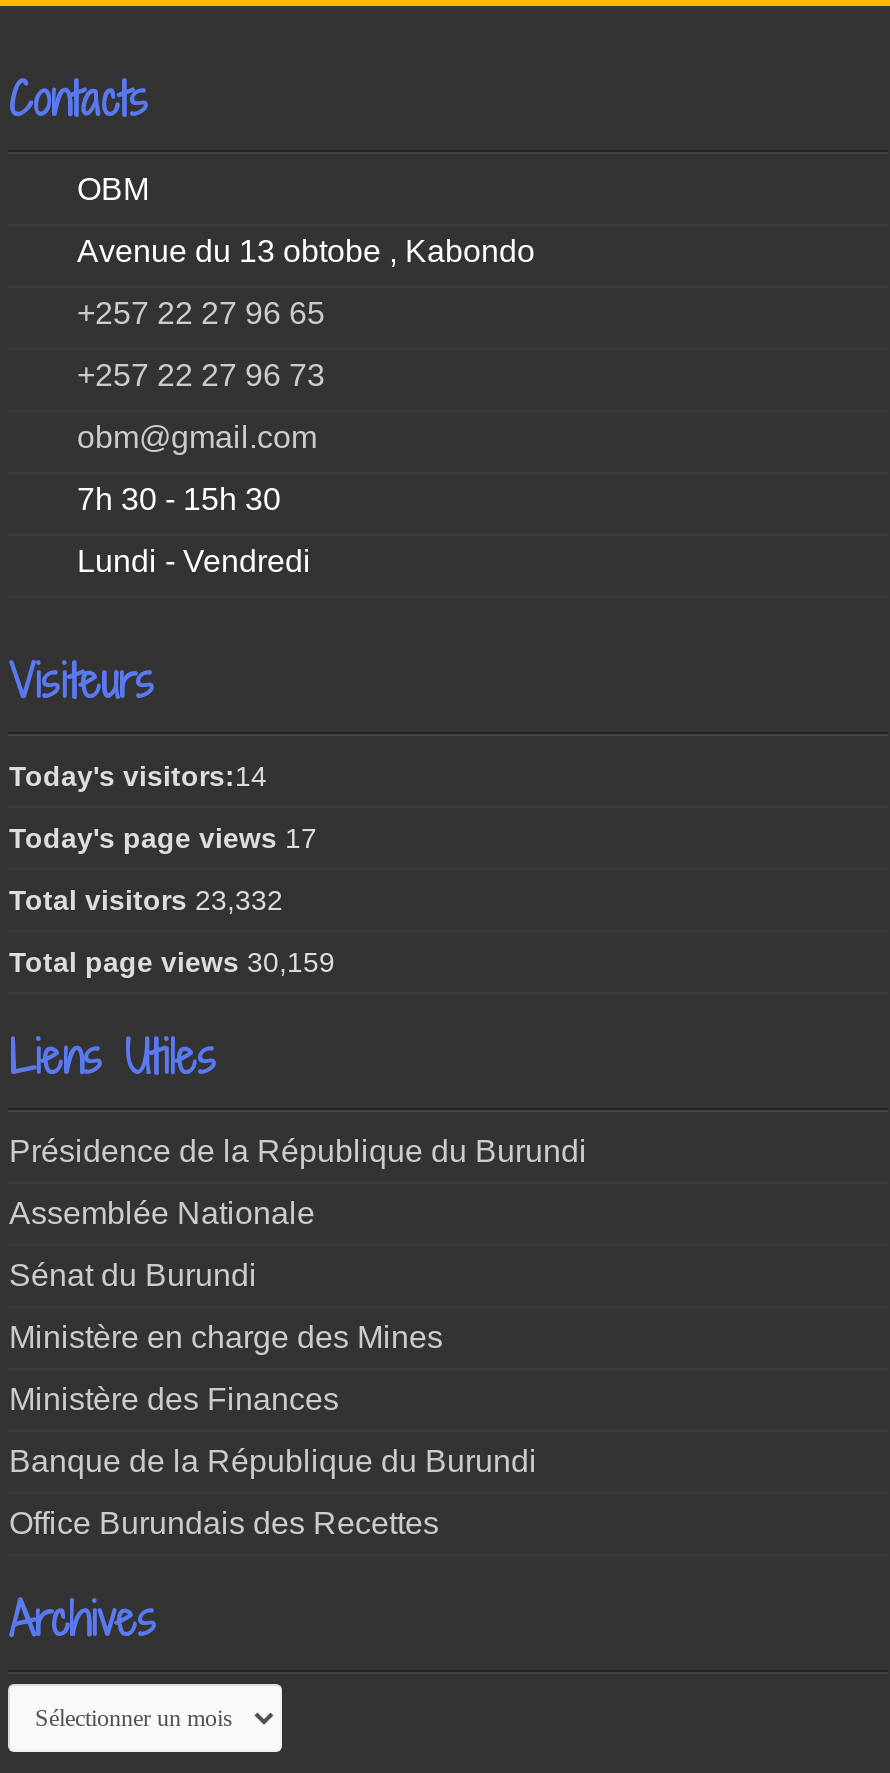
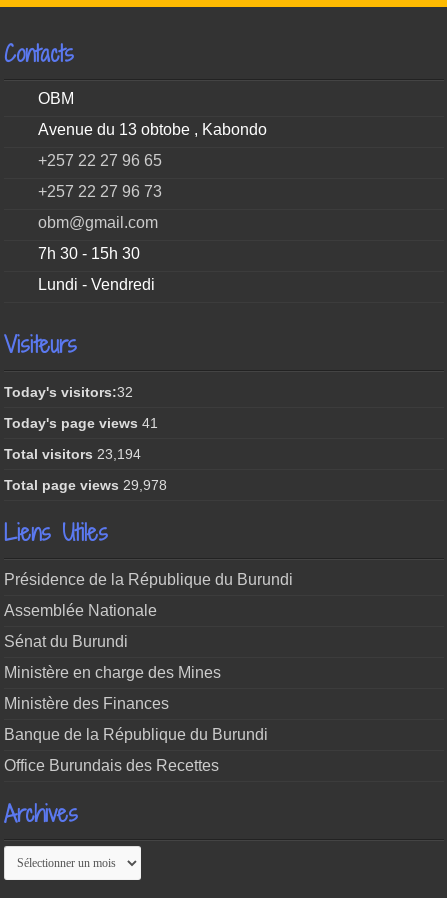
- Today's visitors:14
+ Today's visitors:32

- Today's page views 17
+ Today's page views 41

- Total visitors 23,332
+ Total visitors 23,194

- Total page views 30,159
+ Total page views 29,978
